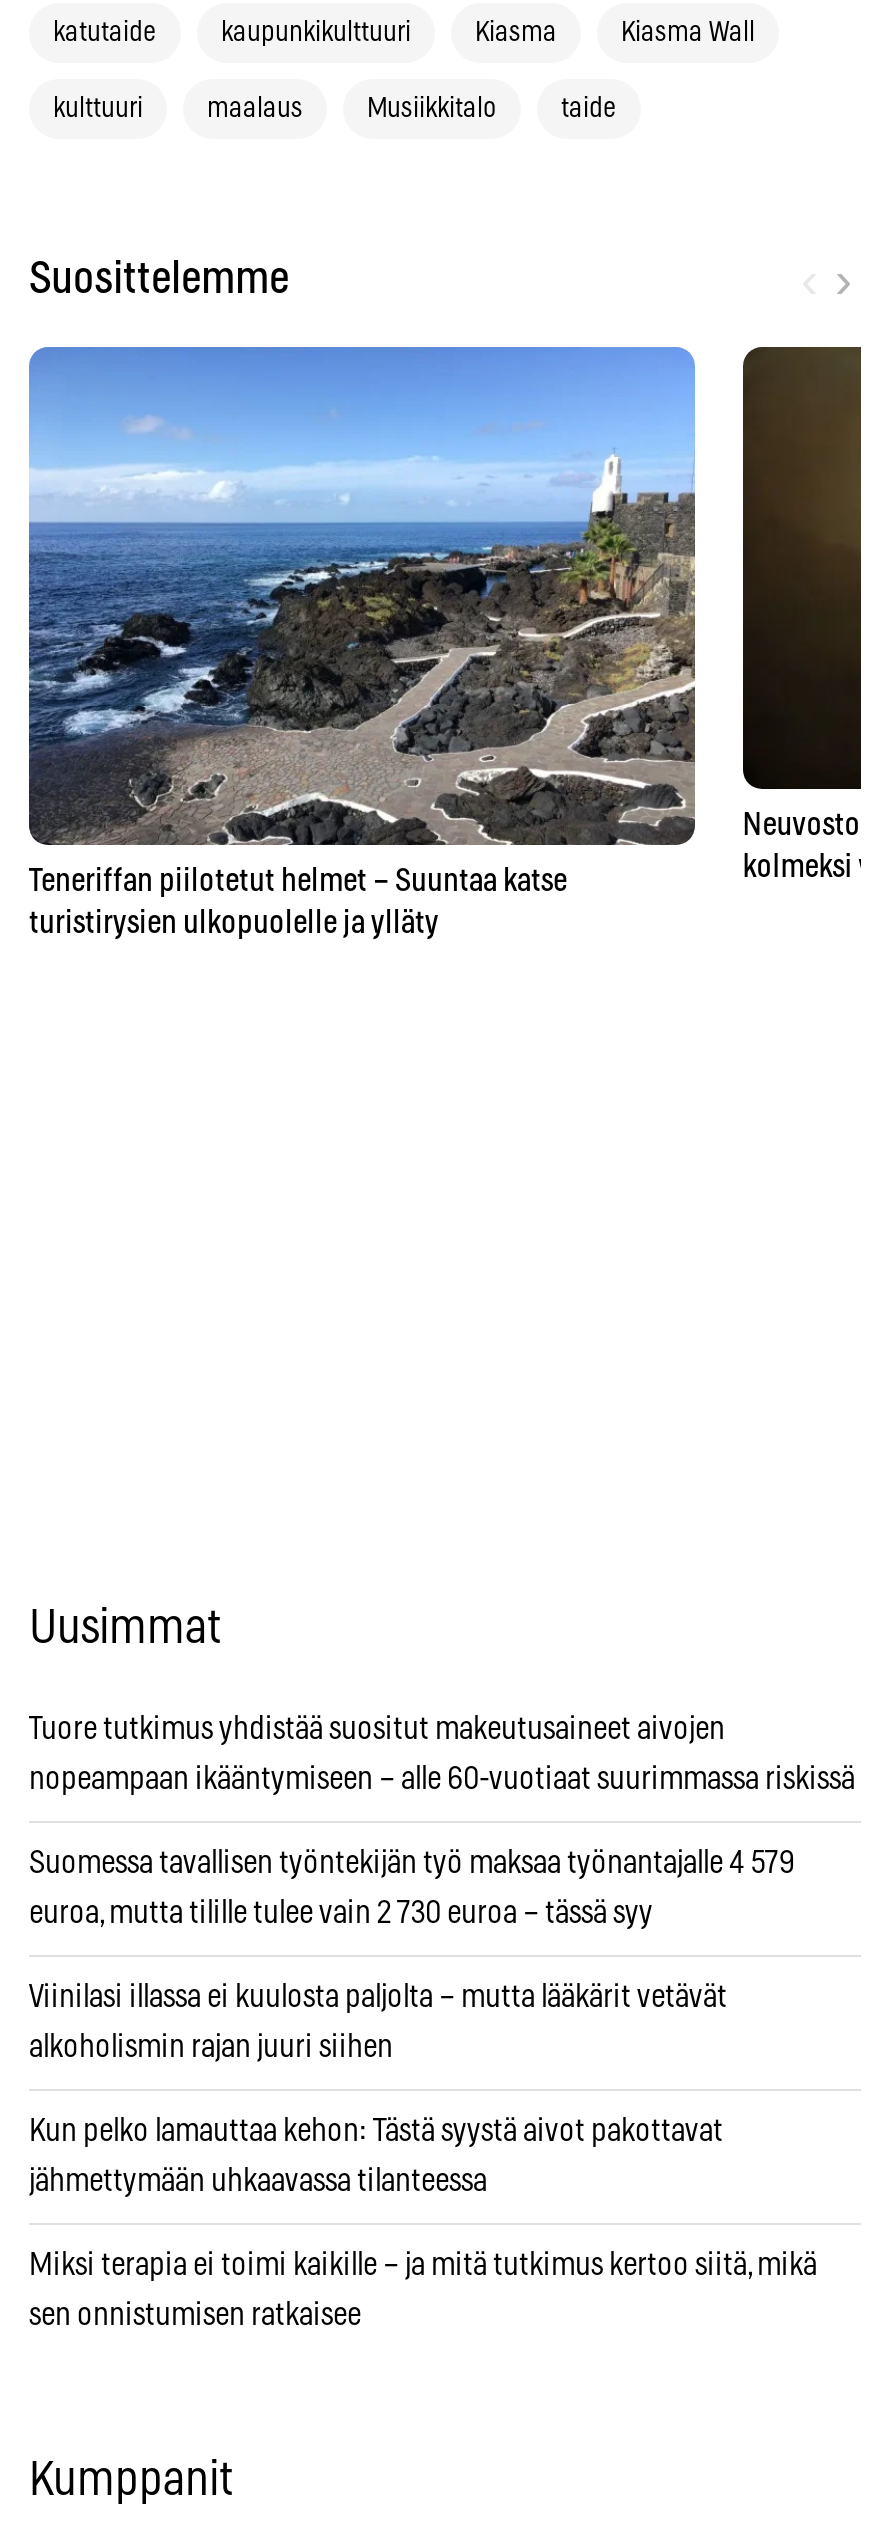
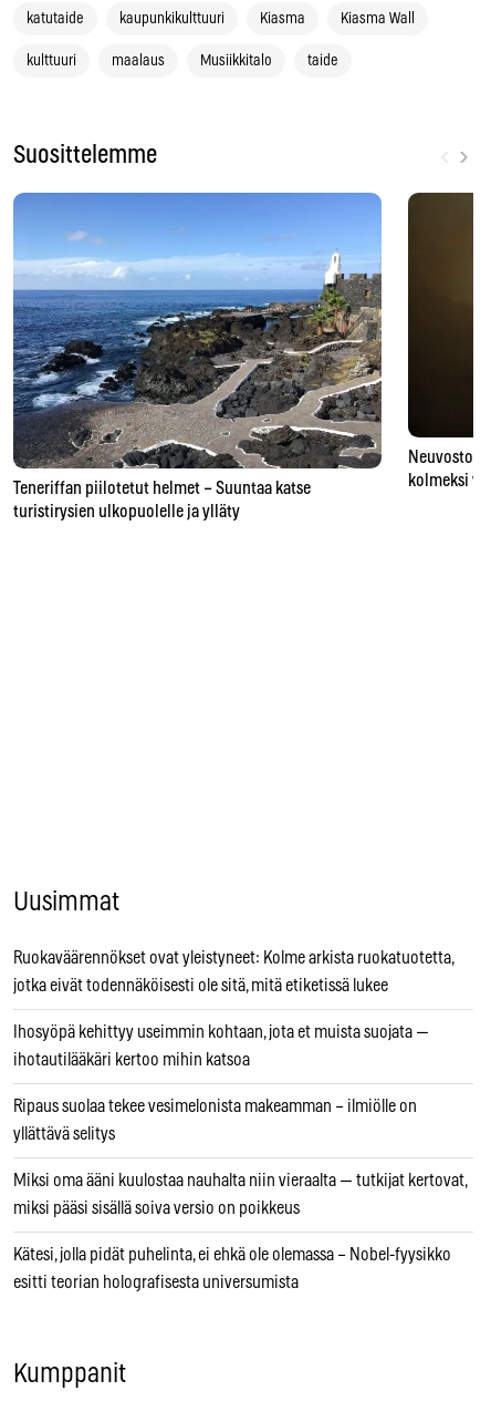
- Tuore tutkimus yhdistää suositut makeutusaineet aivojen
+ Ruokaväärennökset ovat yleistyneet: Kolme arkista ruokatuotetta,

- nopeampaan ikääntymiseen – alle 60-vuotiaat suurimmassa riskissä
+ jotka eivät todennäköisesti ole sitä, mitä etiketissä lukee

- Suomessa tavallisen työntekijän työ maksaa työnantajalle 4 579
+ Ihosyöpä kehittyy useimmin kohtaan, jota et muista suojata —

- euroa, mutta tilille tulee vain 2 730 euroa – tässä syy
+ ihotautilääkäri kertoo mihin katsoa

- Viinilasi illassa ei kuulosta paljolta – mutta lääkärit vetävät
+ Ripaus suolaa tekee vesimelonista makeamman – ilmiölle on

- alkoholismin rajan juuri siihen
+ yllättävä selitys

- Kun pelko lamauttaa kehon: Tästä syystä aivot pakottavat
+ Miksi oma ääni kuulostaa nauhalta niin vieraalta — tutkijat kertovat,

- jähmettymään uhkaavassa tilanteessa
+ miksi pääsi sisällä soiva versio on poikkeus

- Miksi terapia ei toimi kaikille – ja mitä tutkimus kertoo siitä, mikä
+ Kätesi, jolla pidät puhelinta, ei ehkä ole olemassa – Nobel-fyysikko

- sen onnistumisen ratkaisee
+ esitti teorian holografisesta universumista
